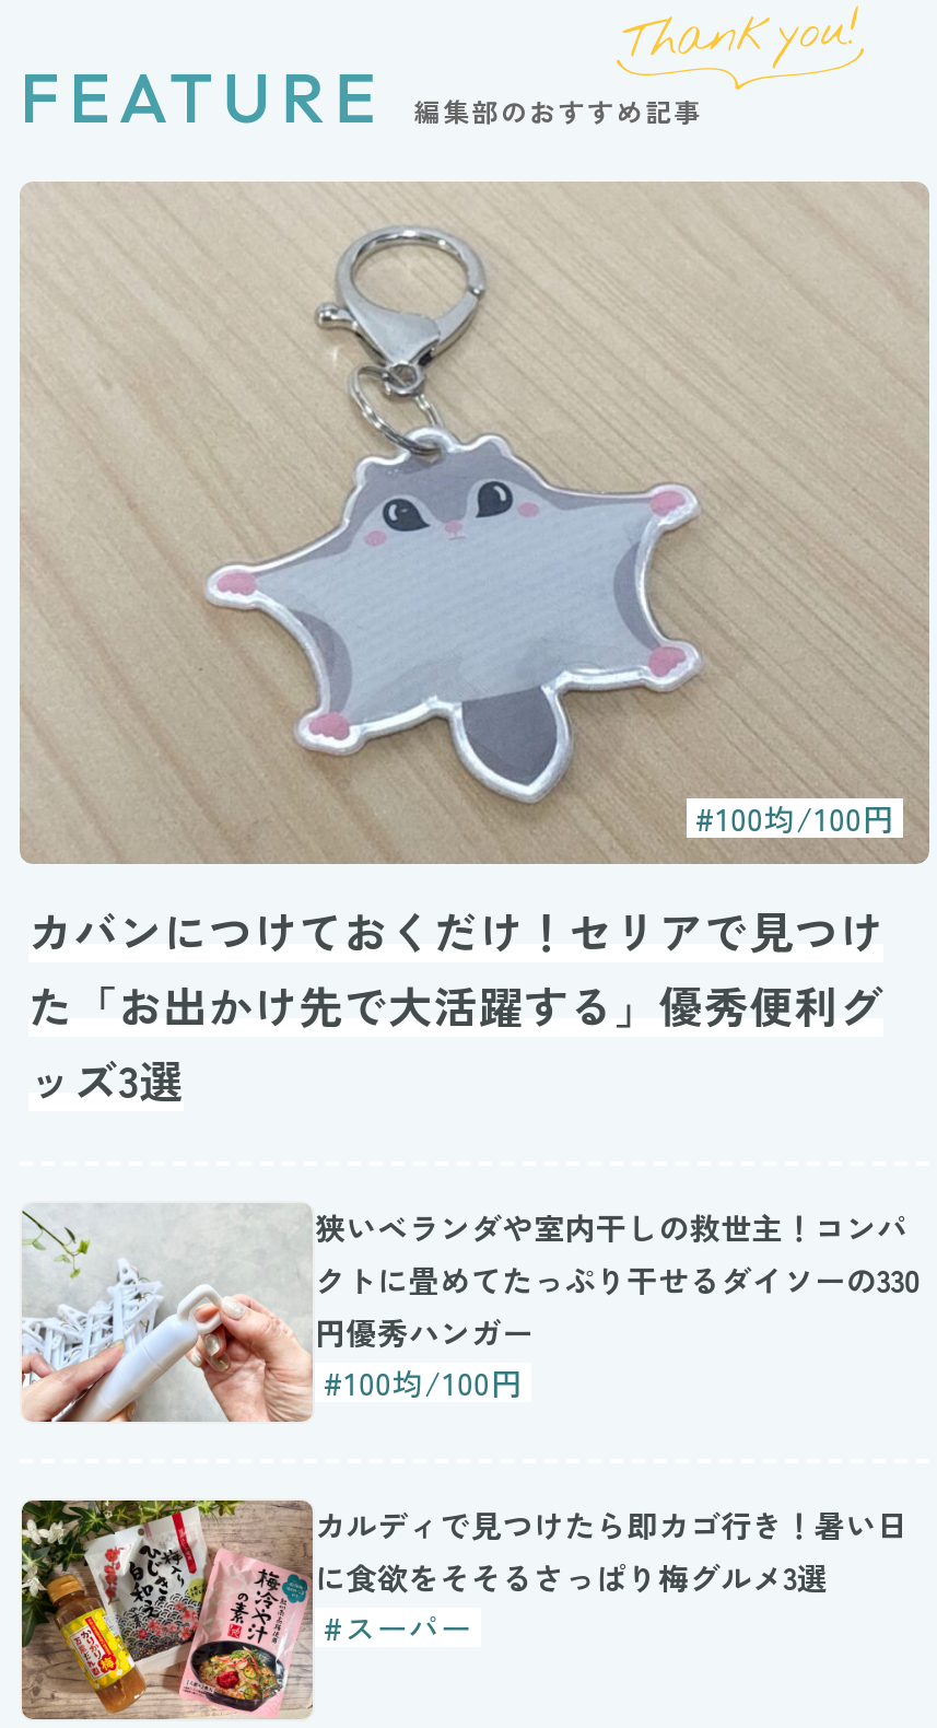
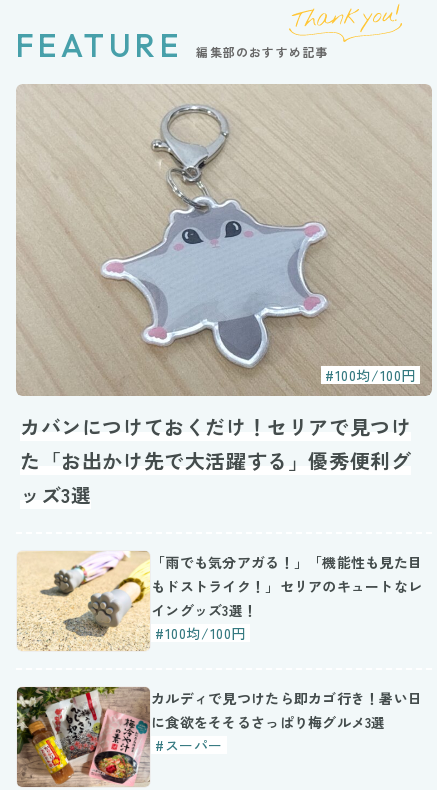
- [image]
- 狭いベランダや室内干しの救世主！コンパ
- クトに畳めてたっぷり干せるダイソーの330
- 円優秀ハンガー
+ [image]
+ 「雨でも気分アガる！」「機能性も見た目
+ もドストライク！」セリアのキュートなレ
+ イングッズ3選！
